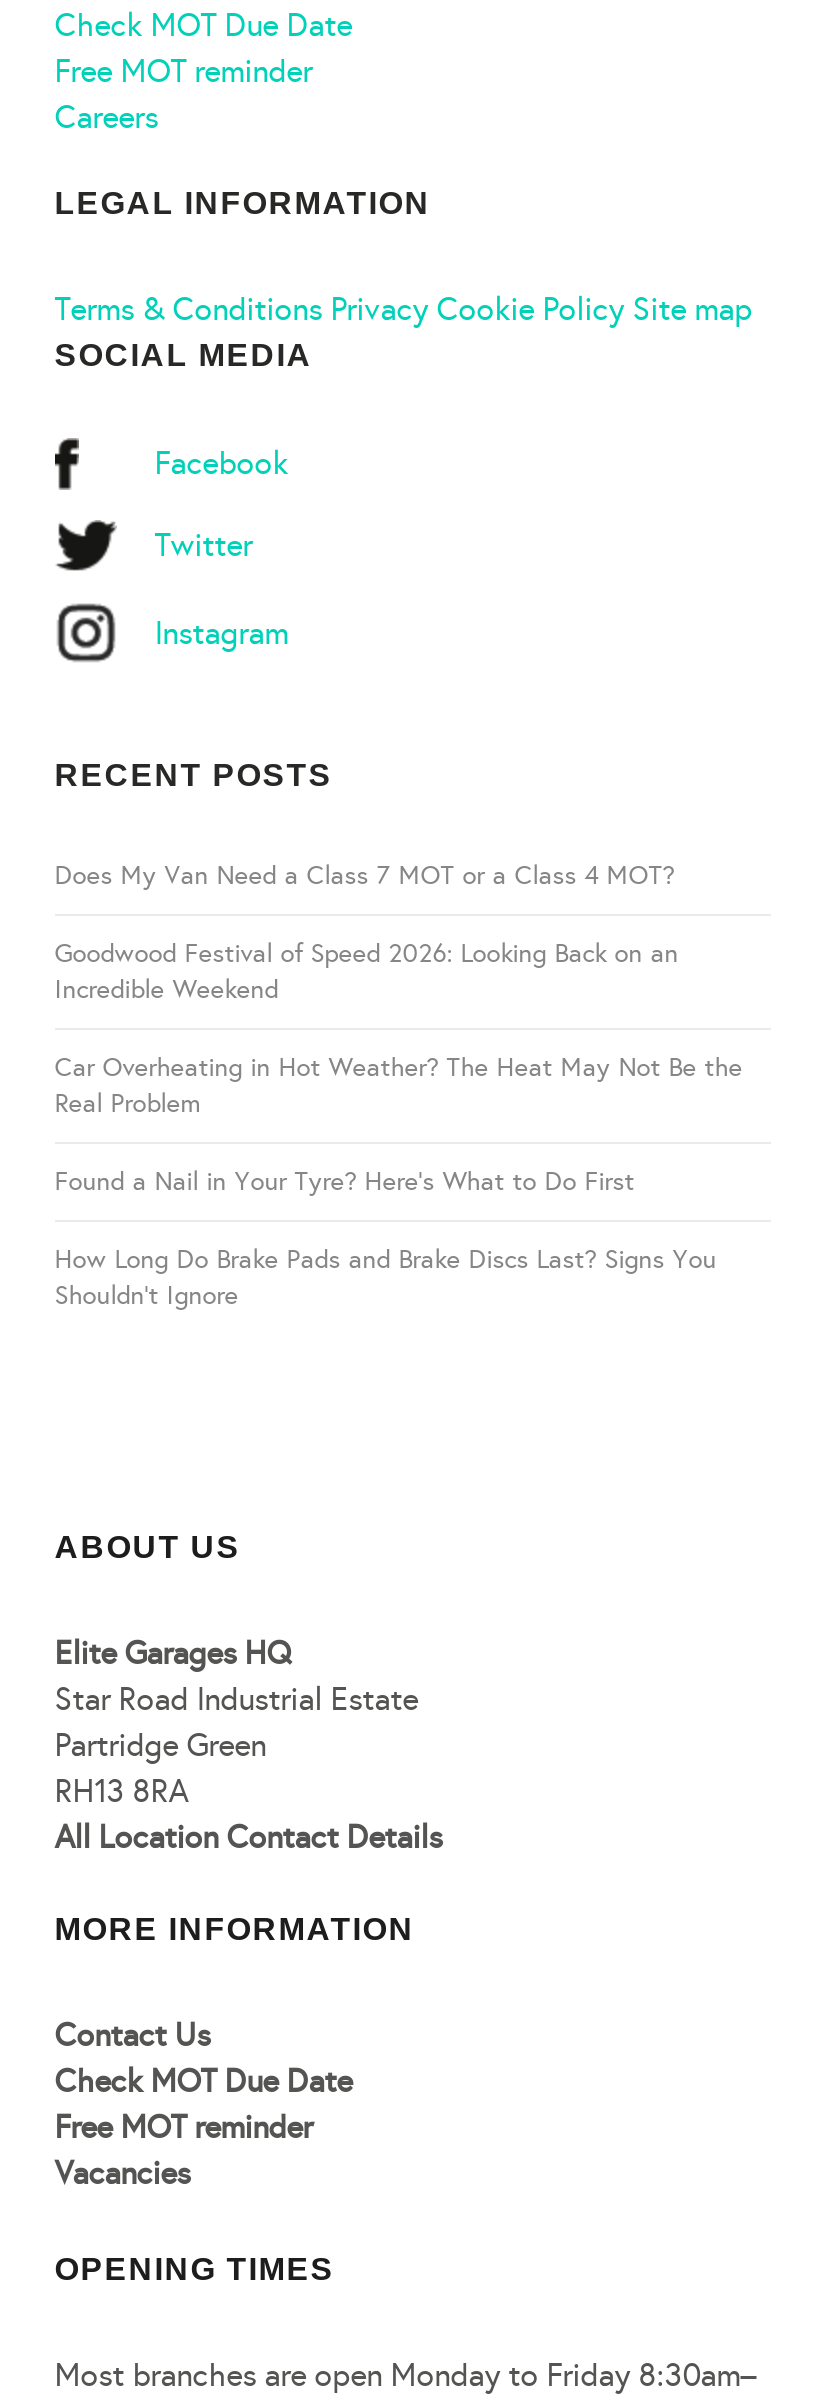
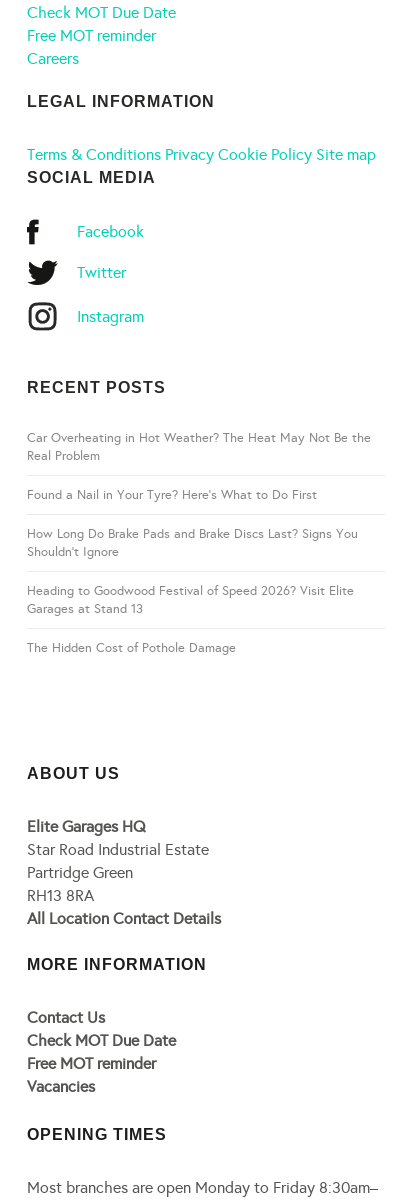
- Does My Van Need a Class 7 MOT or a Class 4 MOT?
- Goodwood Festival of Speed 2026: Looking Back on an
- Incredible Weekend

moved up: Car Overheating in Hot Weather? The Heat May Not Be the | Real Problem | Found a Nail in Your Tyre? Here’s What to Do First | How Long Do Brake Pads and Brake Discs Last? Signs You | Shouldn’t Ignore

+ Heading to Goodwood Festival of Speed 2026? Visit Elite
+ Garages at Stand 13
+ The Hidden Cost of Pothole Damage
